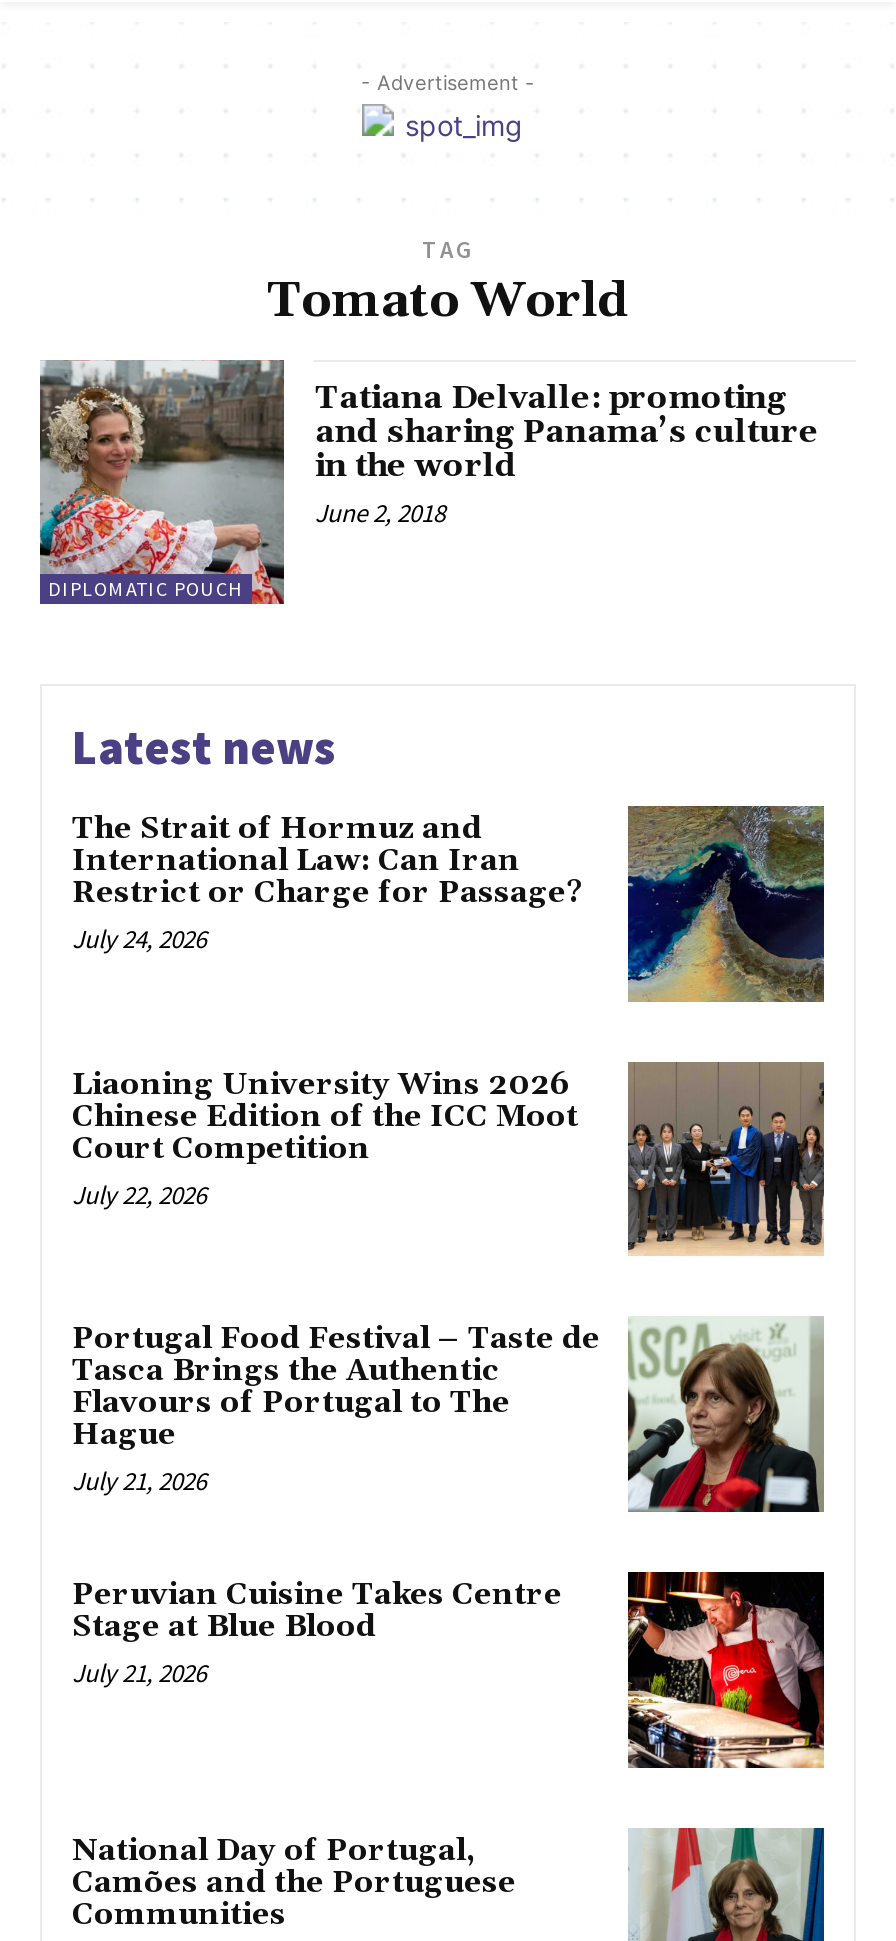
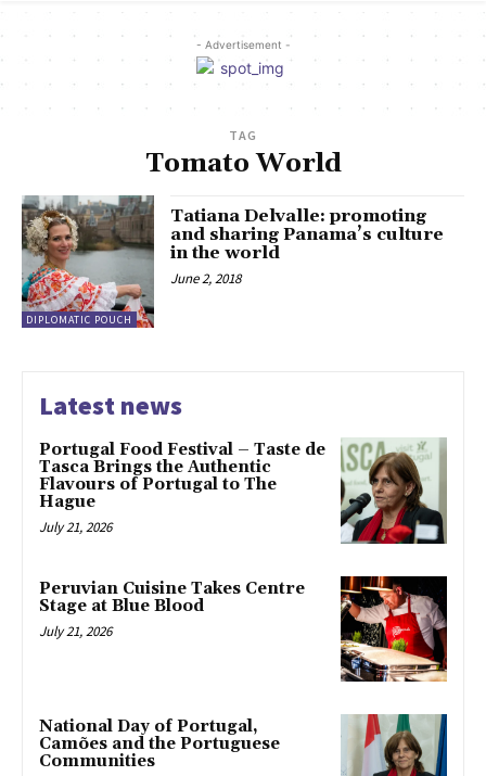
- [image]
- The Strait of Hormuz and
- International Law: Can Iran
- Restrict or Charge for Passage?
- July 24, 2026

- [image]
- Liaoning University Wins 2026
- Chinese Edition of the ICC Moot
- Court Competition
- July 22, 2026
